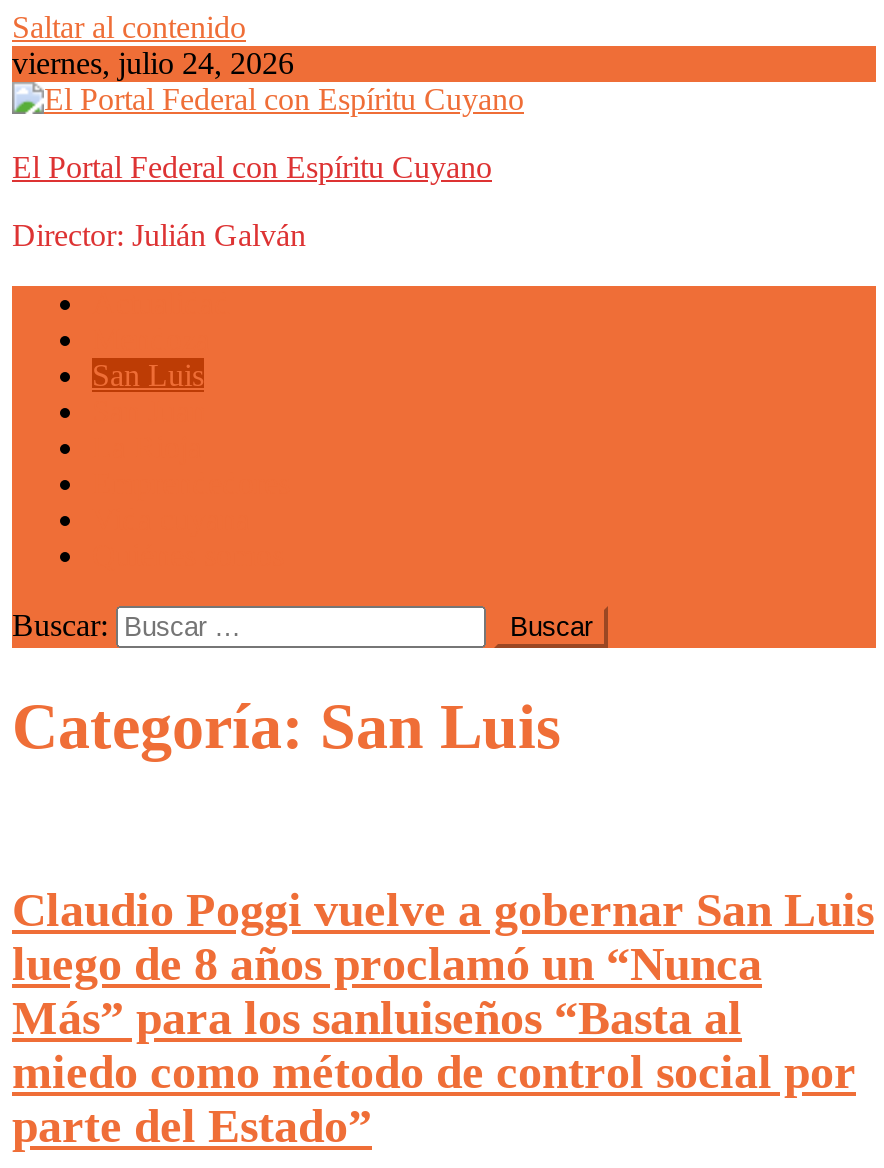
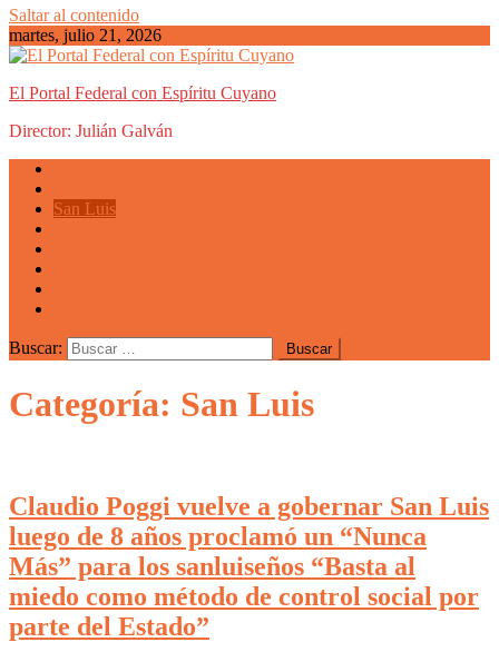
- viernes, julio 24, 2026
+ martes, julio 21, 2026
